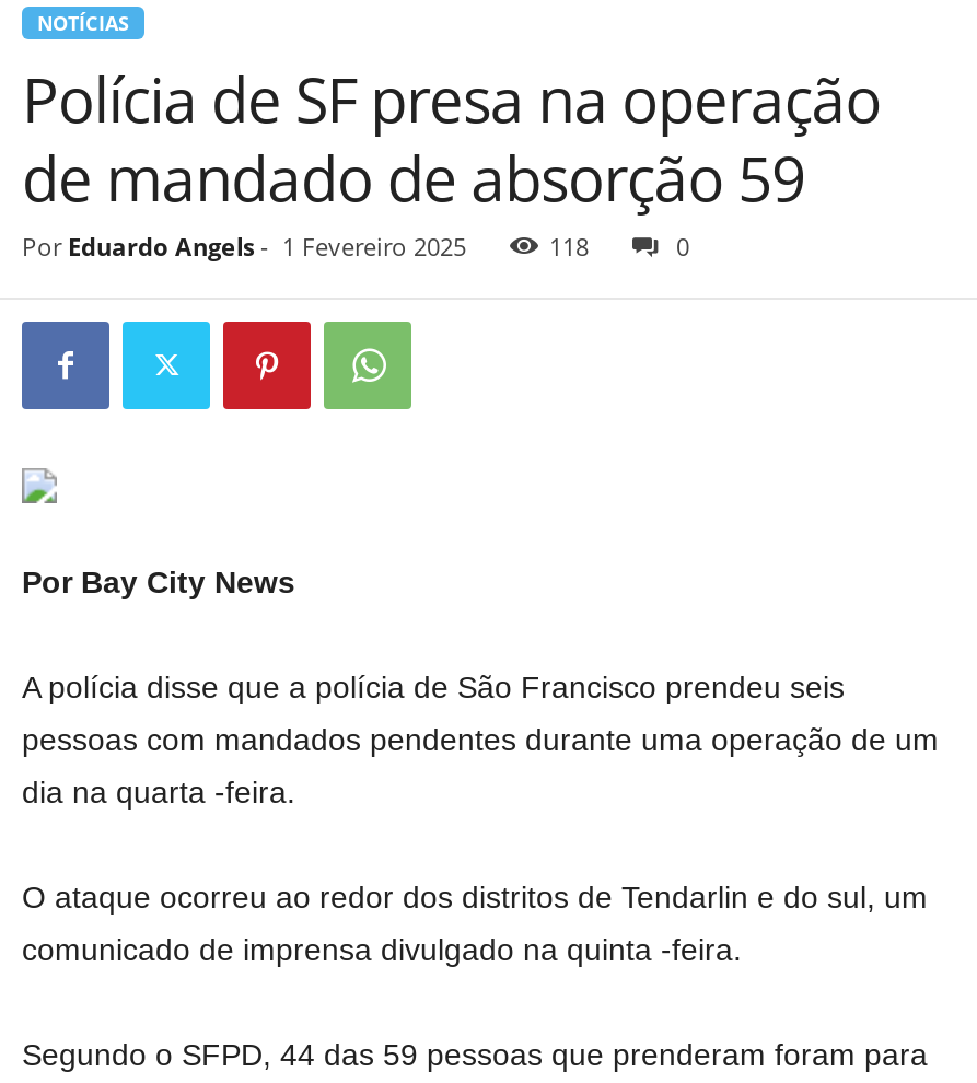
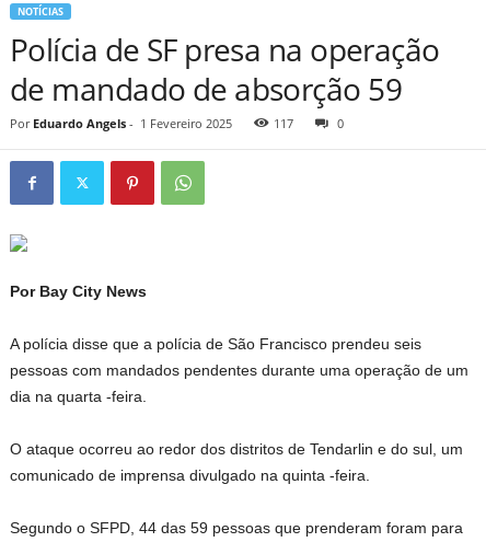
- 118
+ 117
